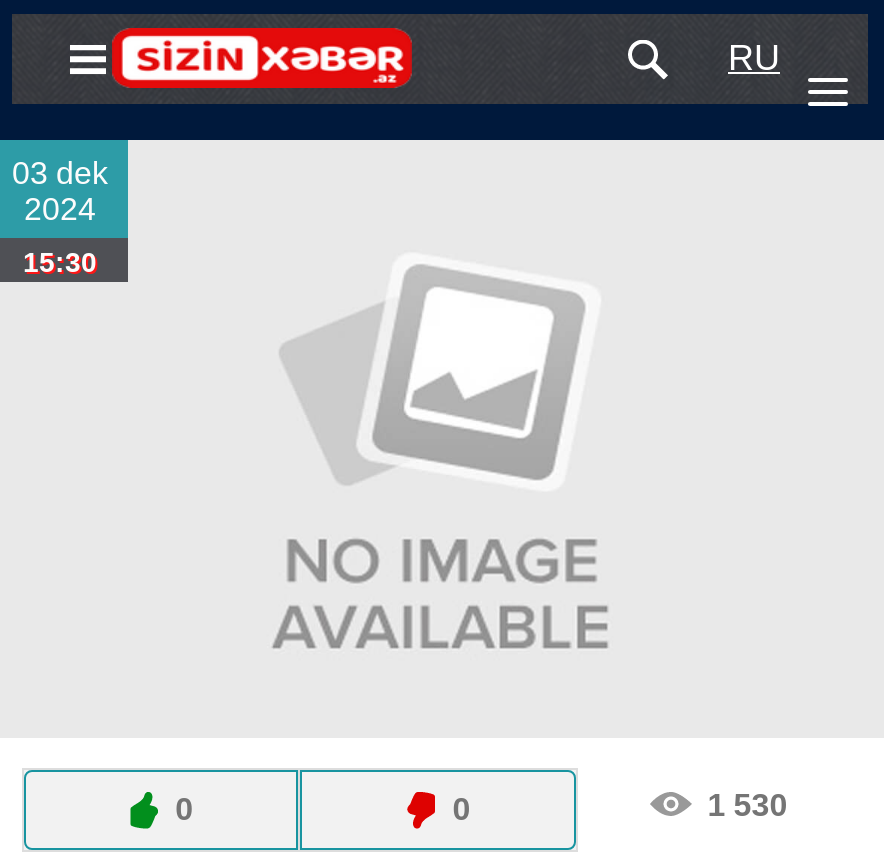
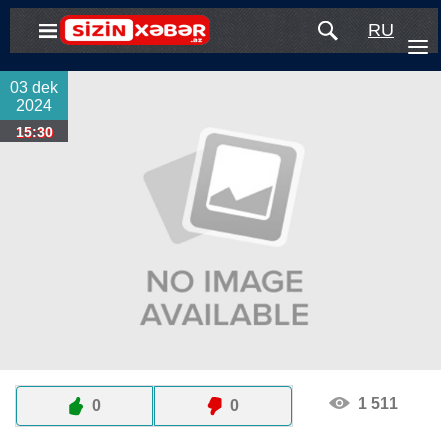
- 1 530
+ 1 511
